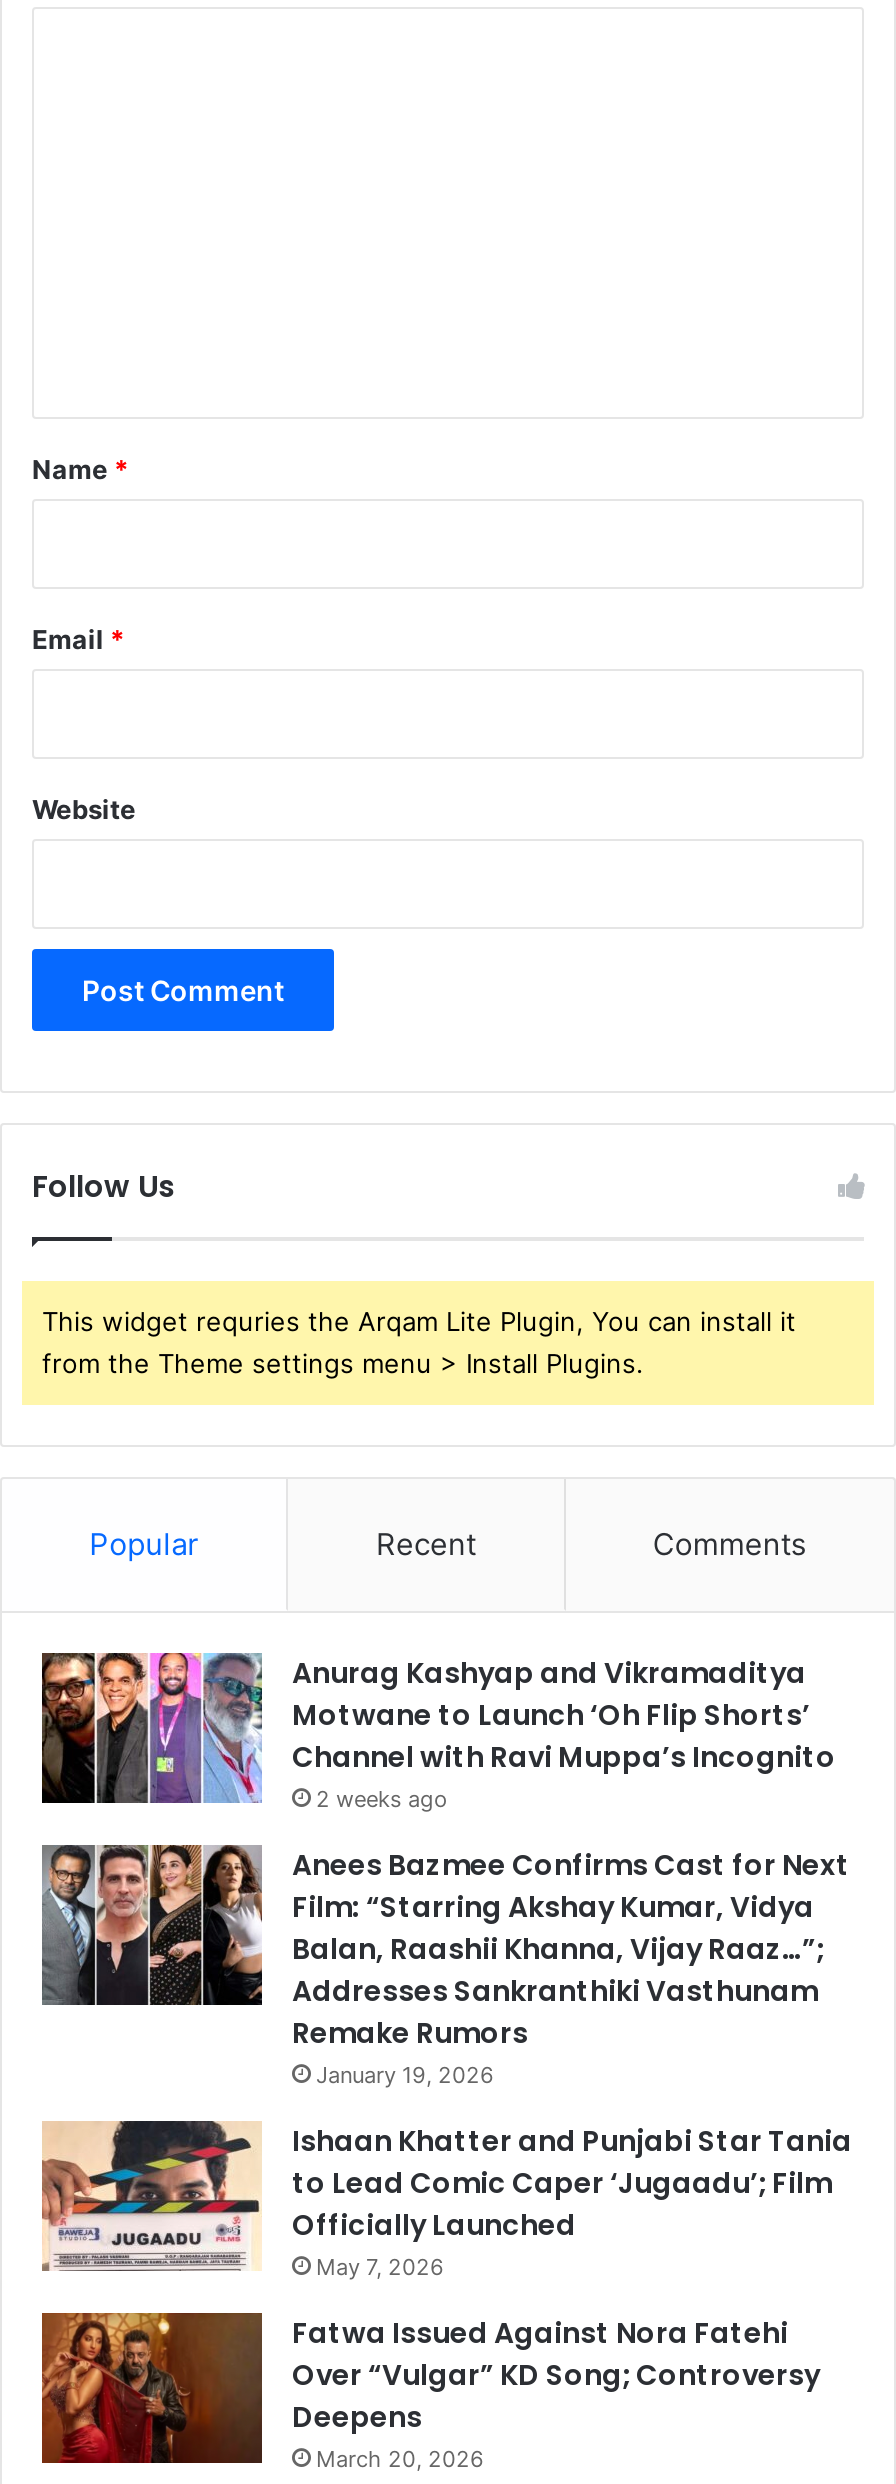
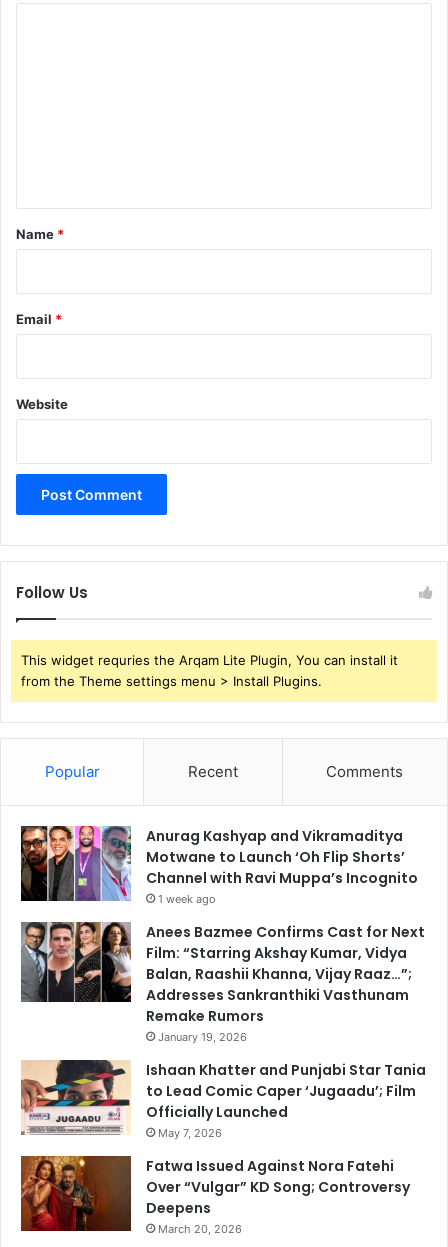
- 2 weeks ago
+ 1 week ago
